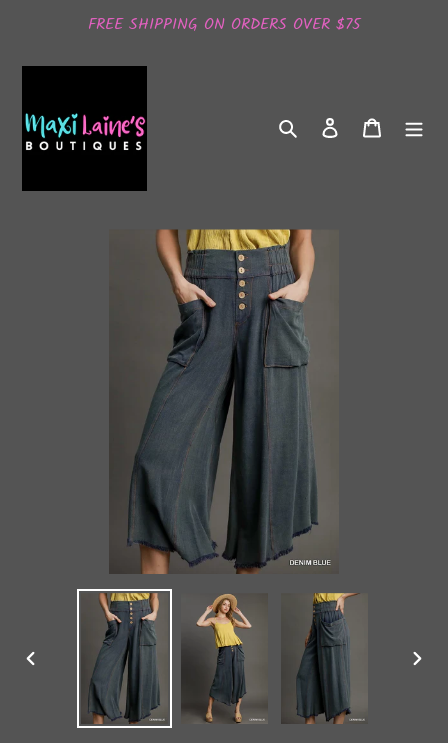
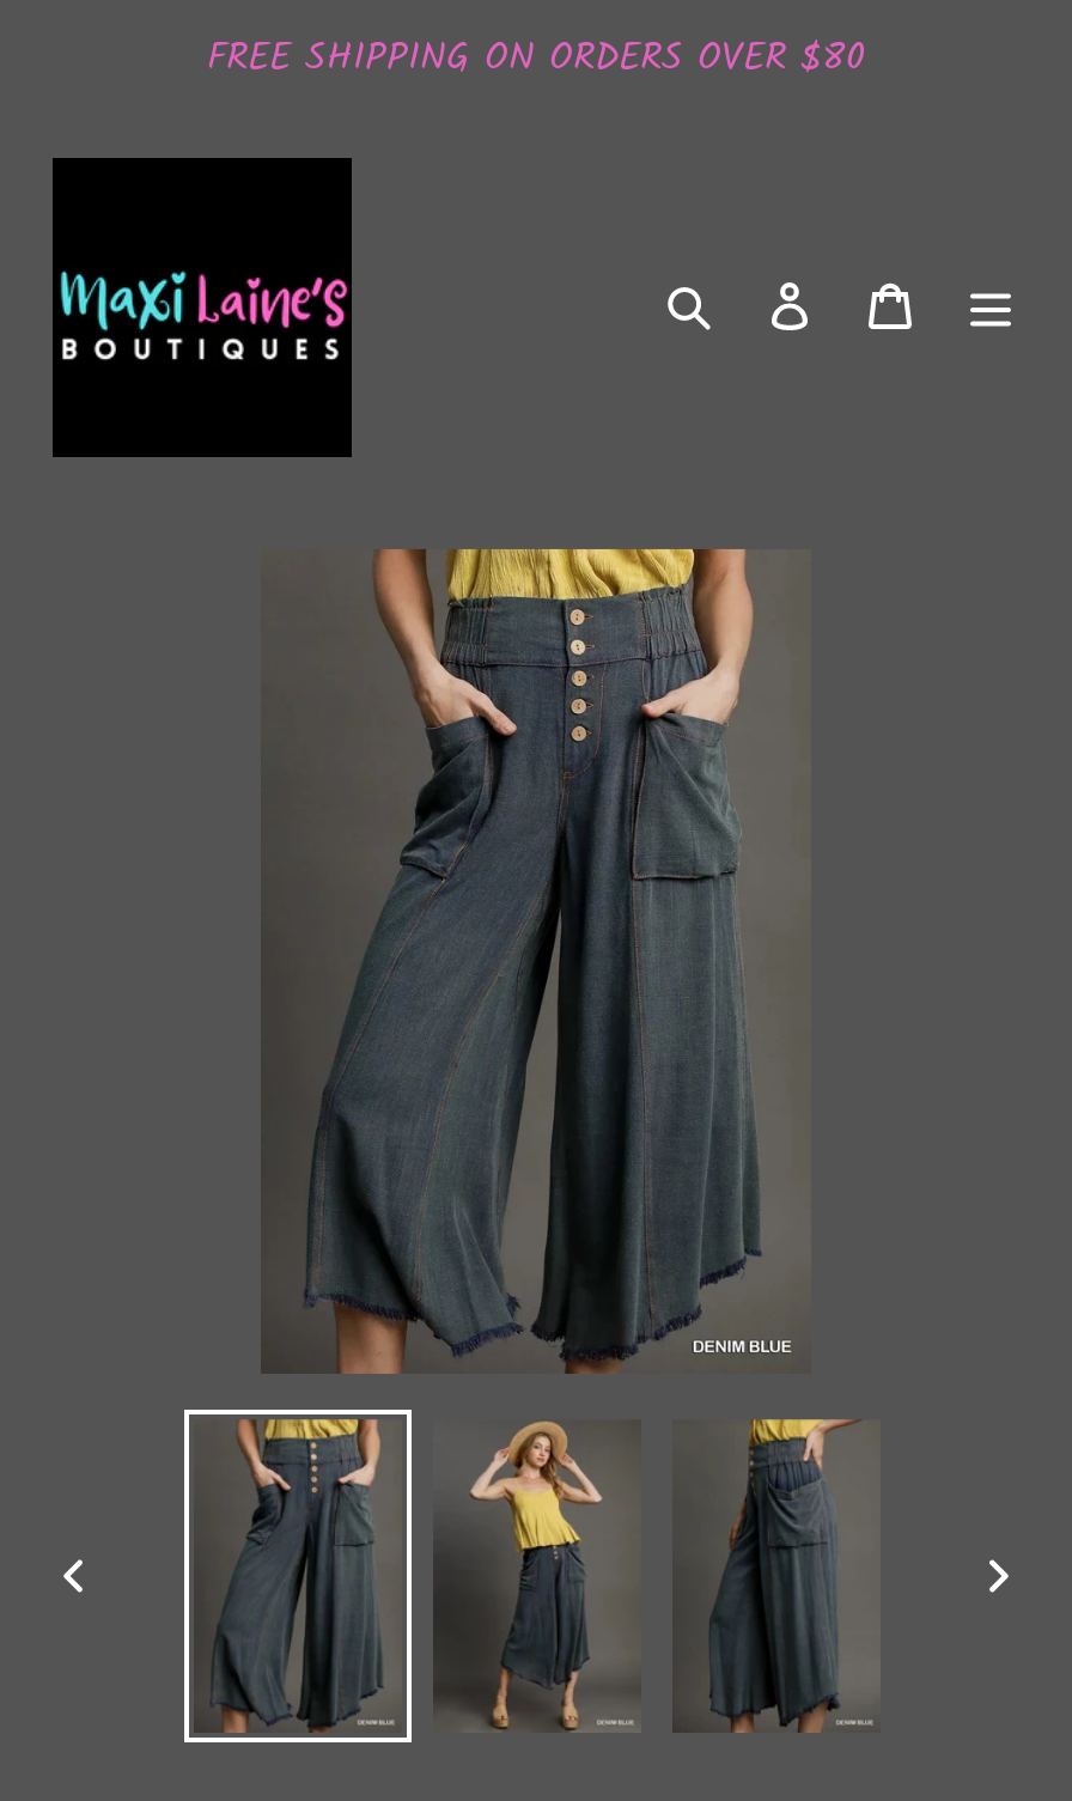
- FREE SHIPPING ON ORDERS OVER $75
+ FREE SHIPPING ON ORDERS OVER $80
